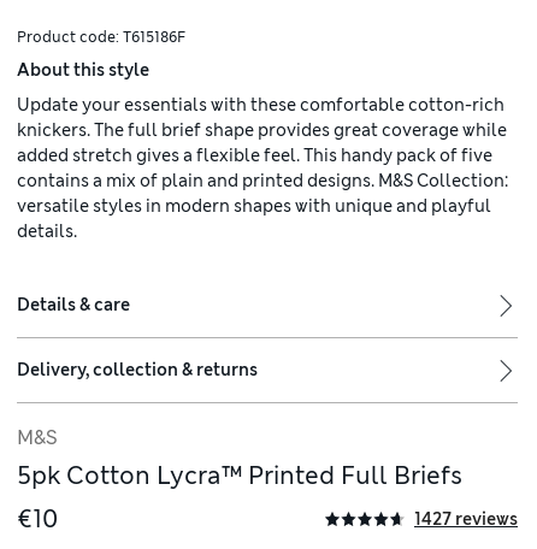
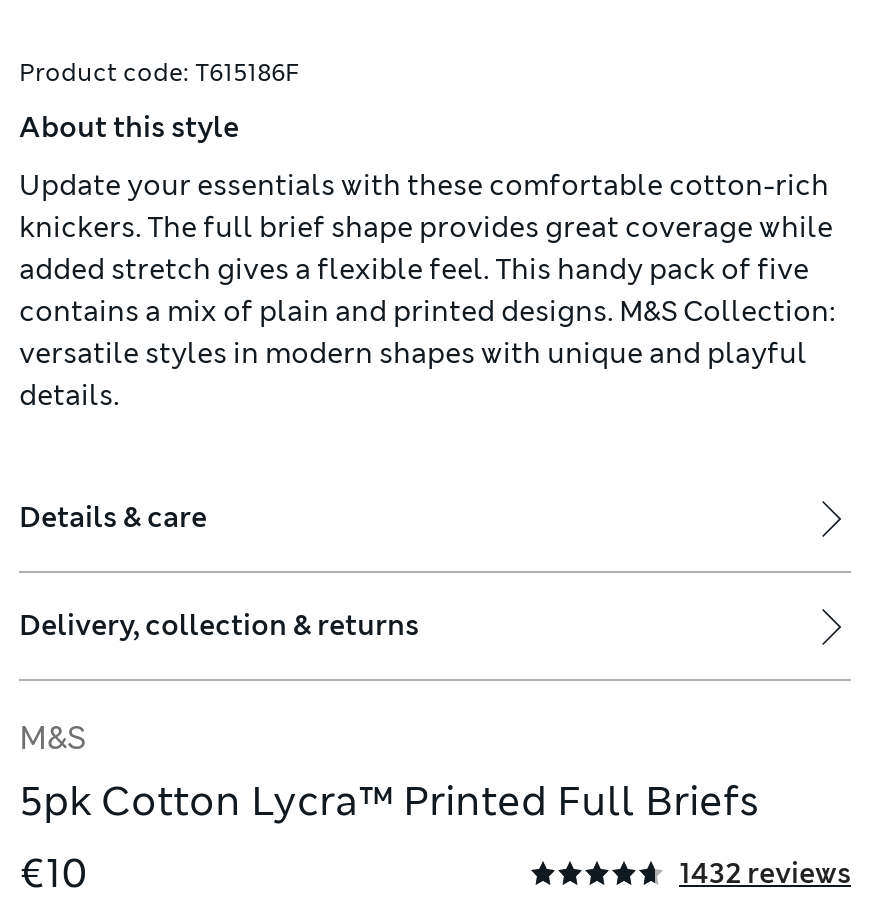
- 1427 reviews
+ 1432 reviews
